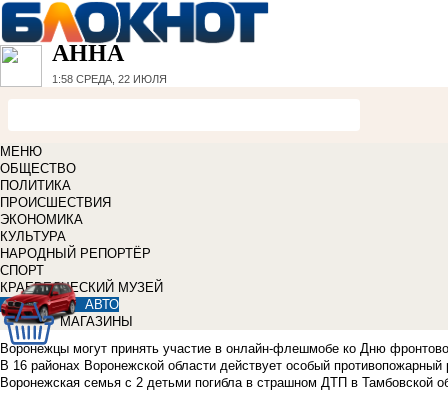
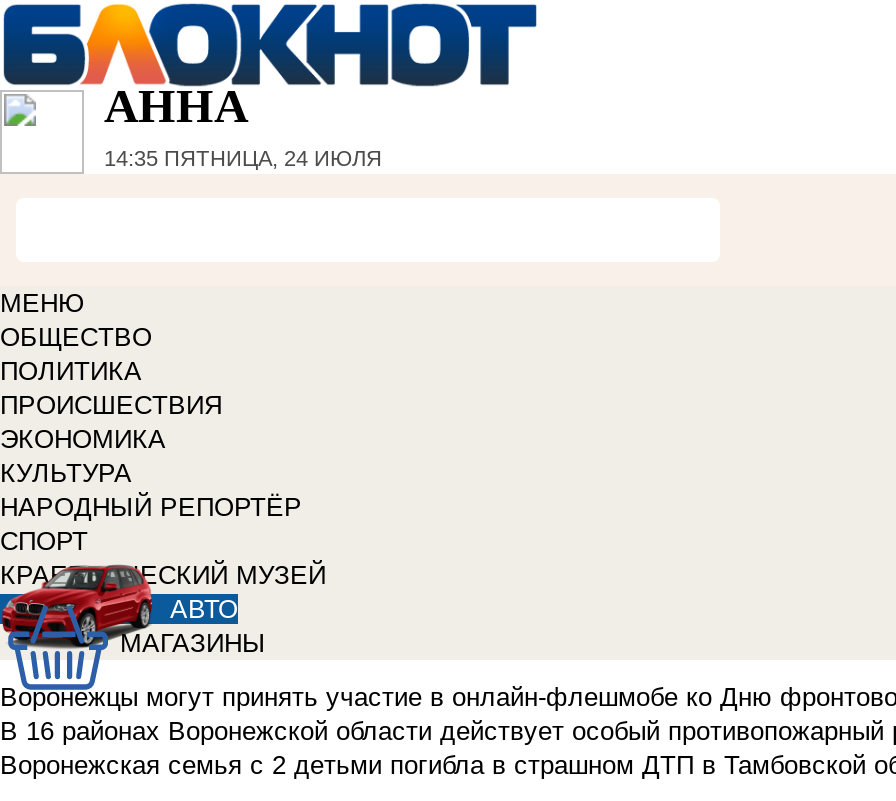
- 1:58 СРЕДА, 22 ИЮЛЯ
+ 14:35 ПЯТНИЦА, 24 ИЮЛЯ
